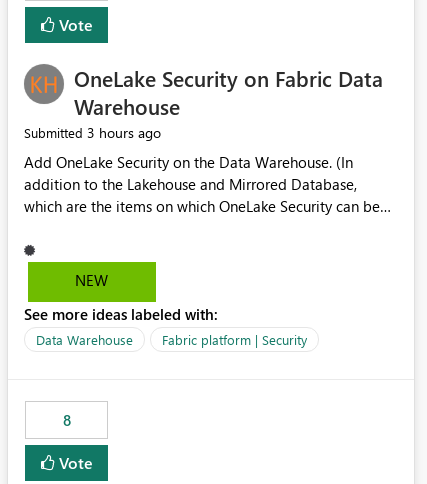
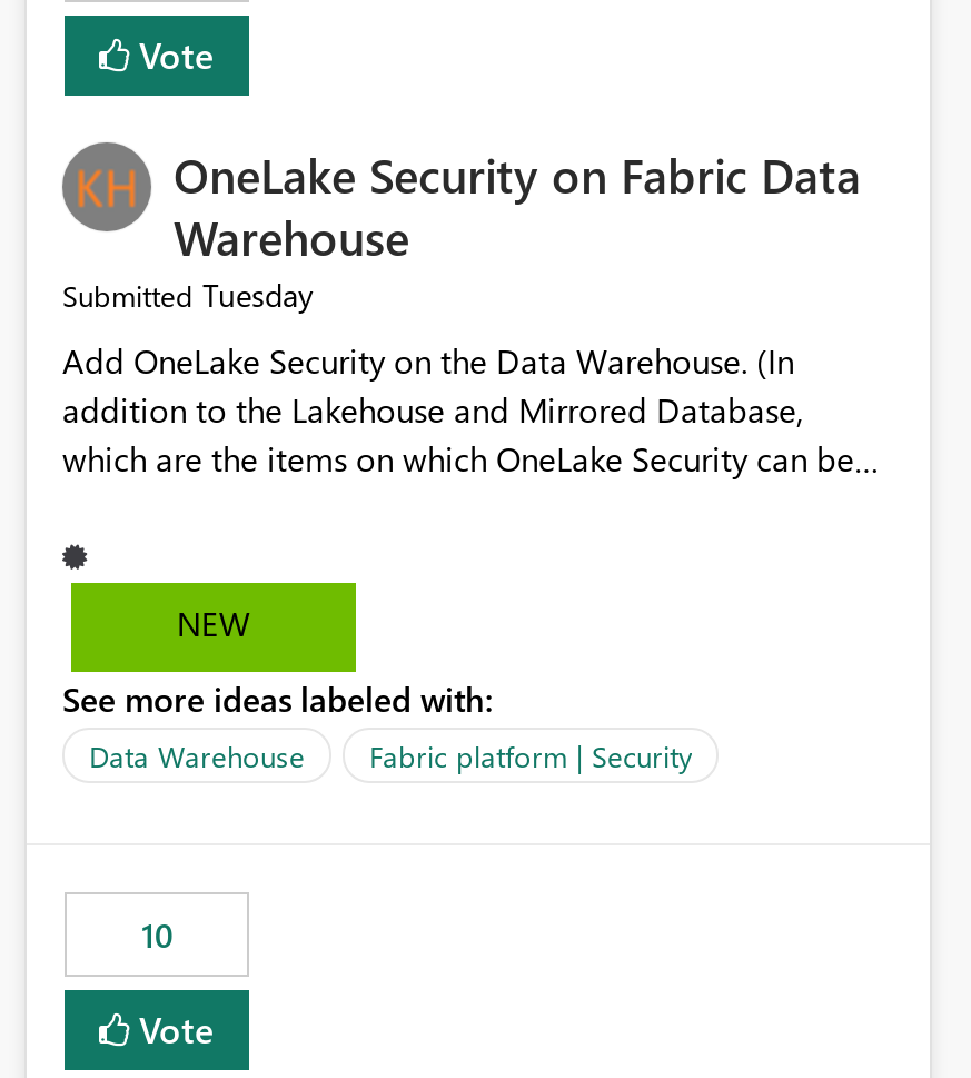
- Submitted 3 hours ago
+ Submitted Tuesday

- 8
+ 10
